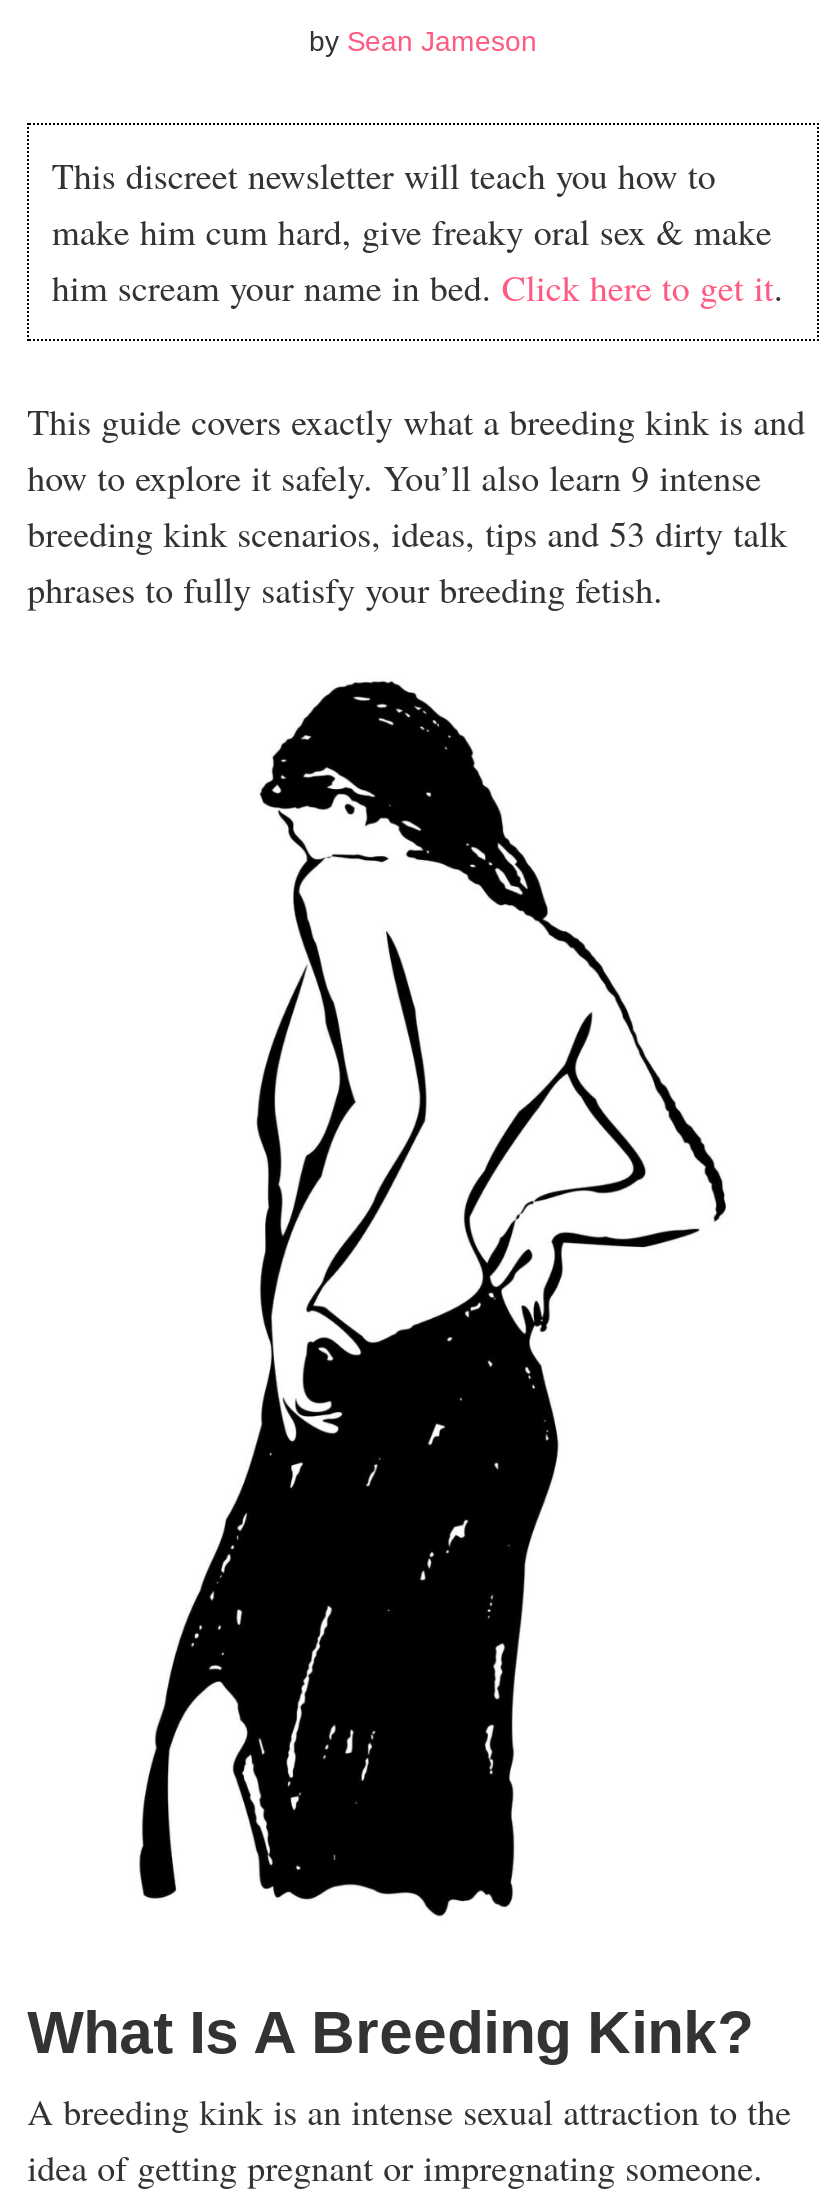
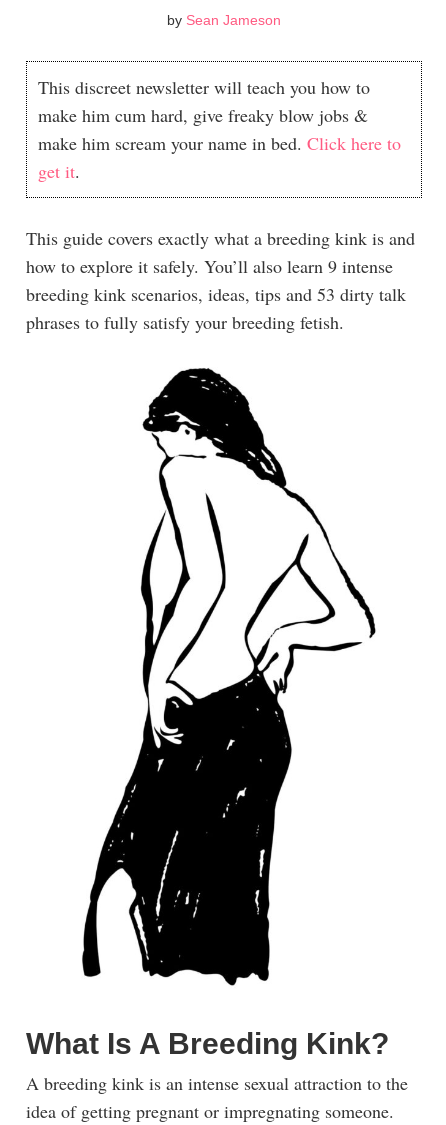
- make him cum hard, give freaky oral sex & make
- him scream your name in bed. Click here to get it.
+ make him cum hard, give freaky blow jobs &
+ make him scream your name in bed. Click here to
+ get it.
